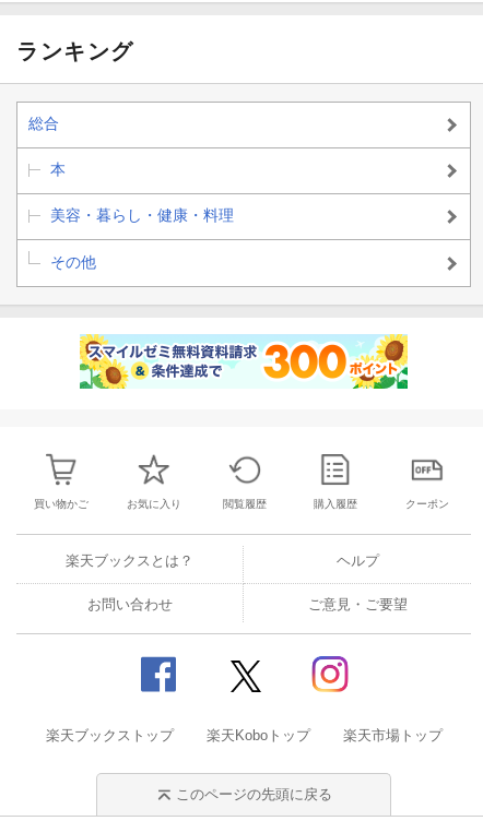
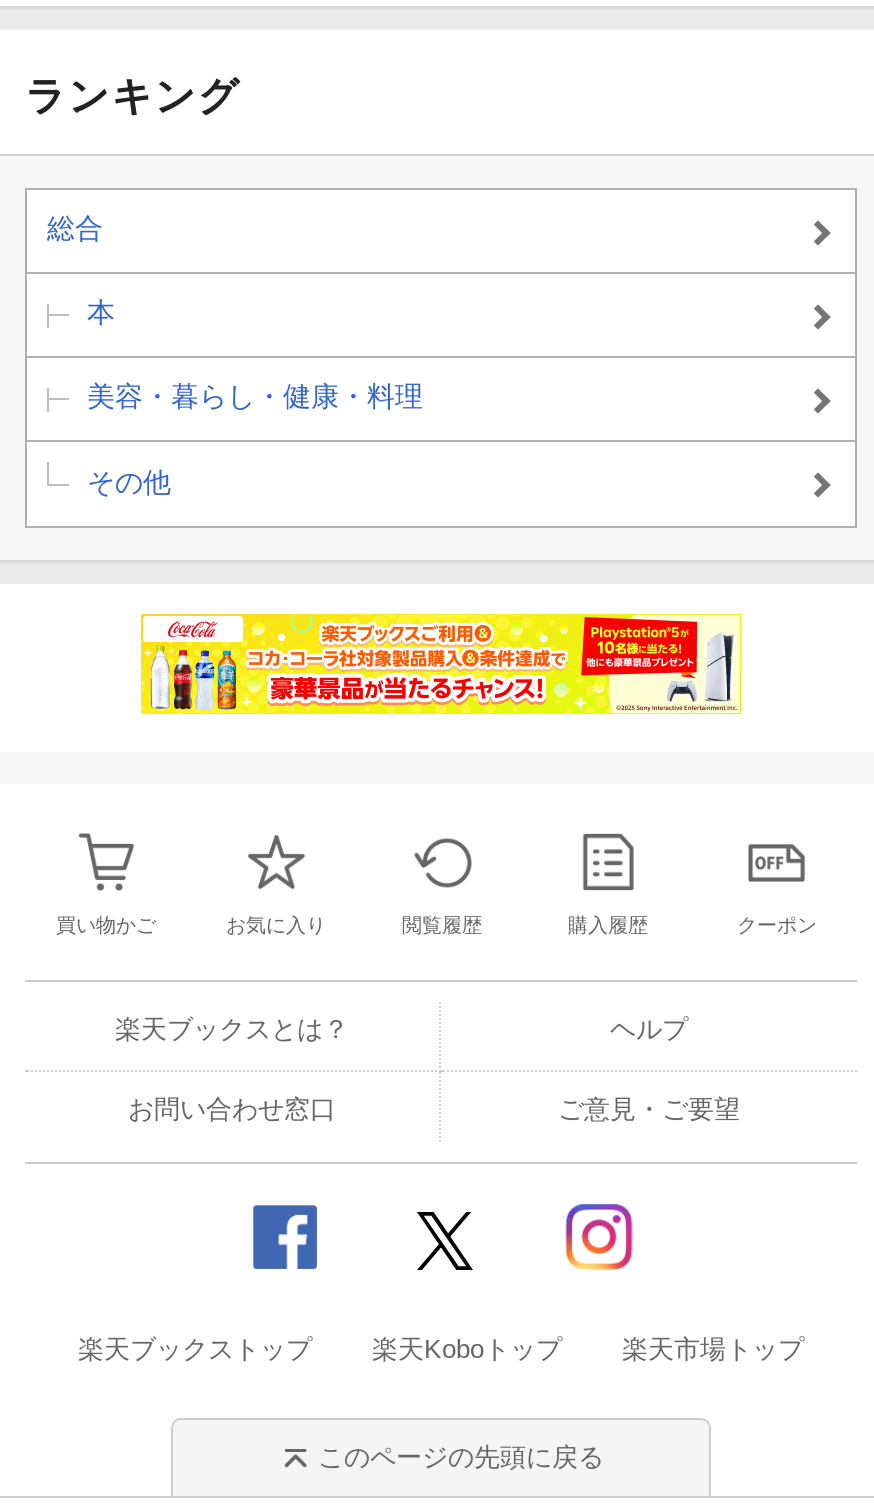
- [image]
+ [image]

- お問い合わせ
+ お問い合わせ窓口
